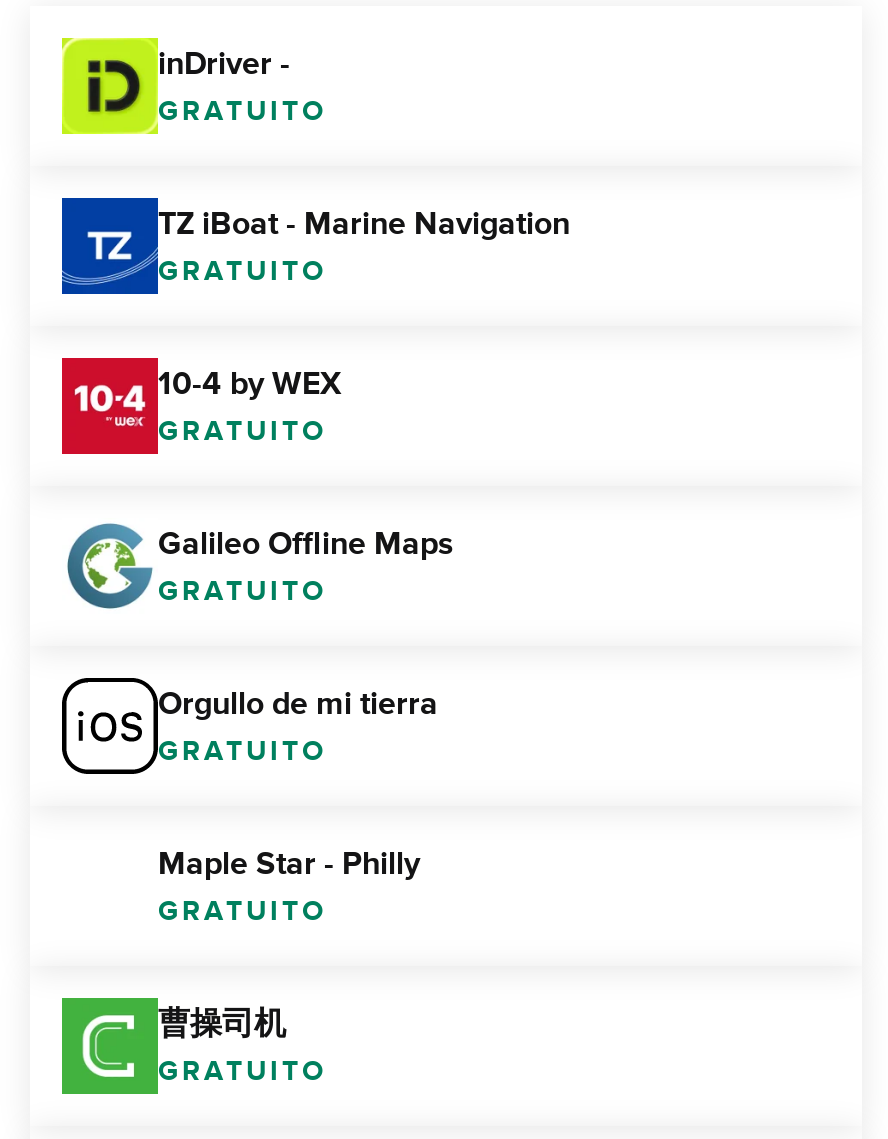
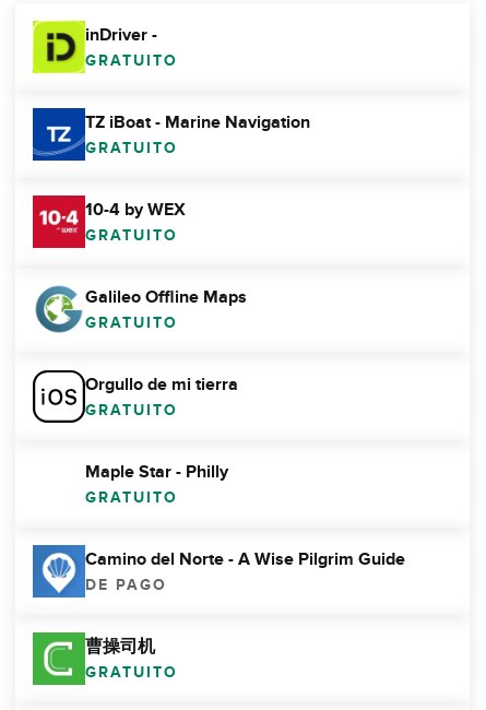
+ [image]
+ Camino del Norte - A Wise Pilgrim Guide
+ DE PAGO
